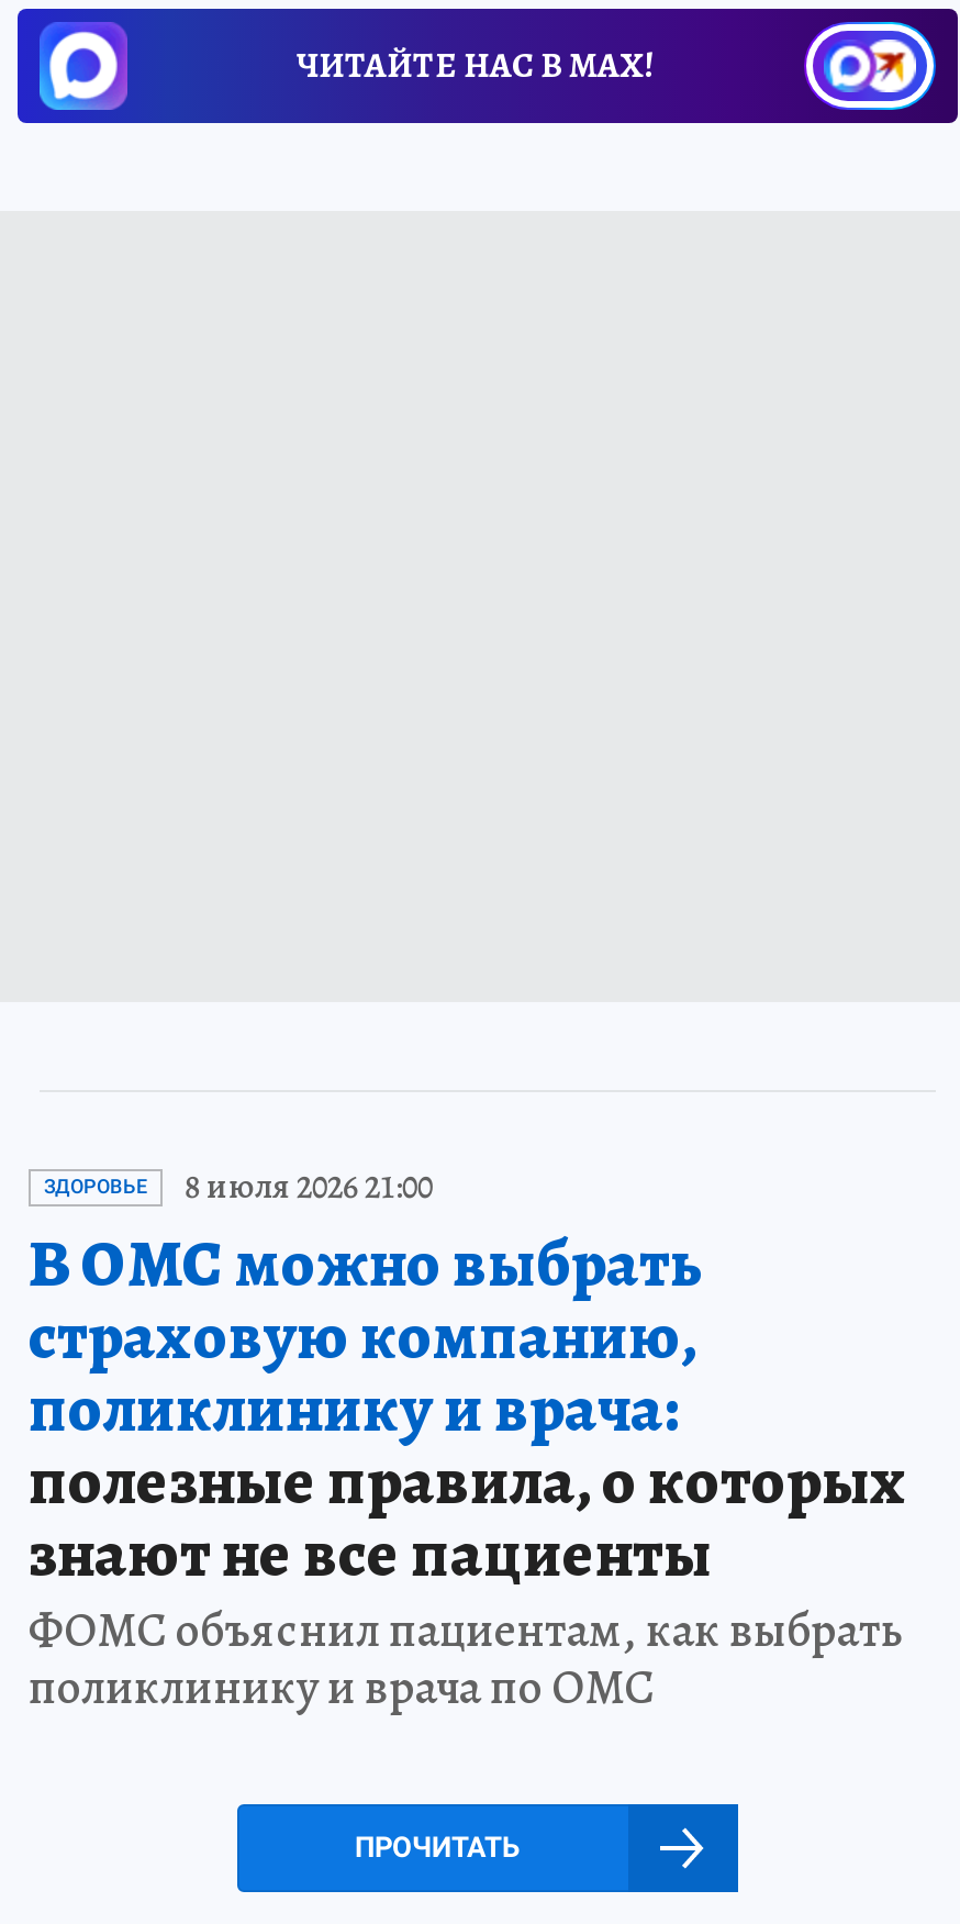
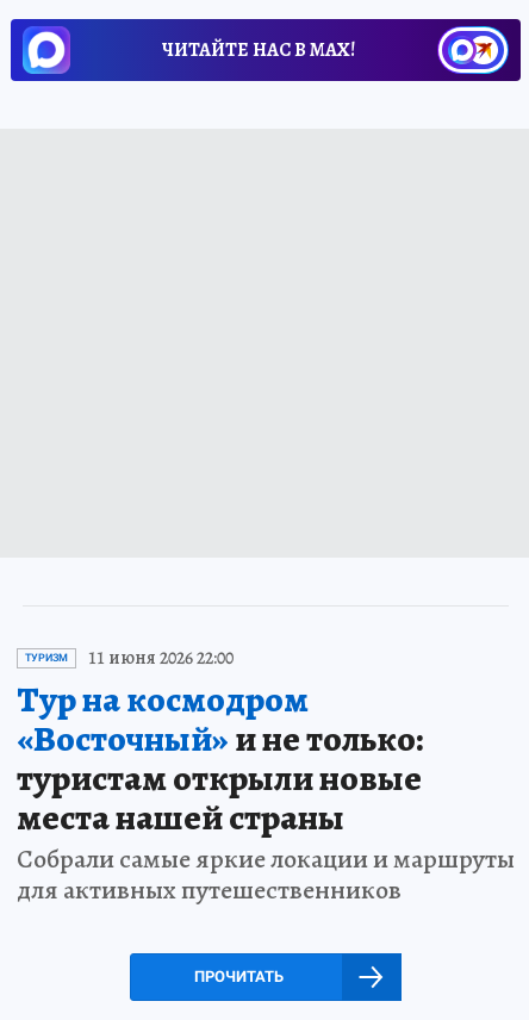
- ЗДОРОВЬЕ
- 8 июля 2026 21:00
- В ОМС можно выбрать
- страховую компанию,
- поликлинику и врача:
- полезные правила, о которых
- знают не все пациенты
- ФОМС объяснил пациентам, как выбрать
- поликлинику и врача по ОМС
+ ТУРИЗМ
+ 11 июня 2026 22:00
+ Тур на космодром
+ «Восточный»и не только:
+ туристам открыли новые
+ места нашей страны
+ Собрали самые яркие локации и маршруты
+ для активных путешественников
